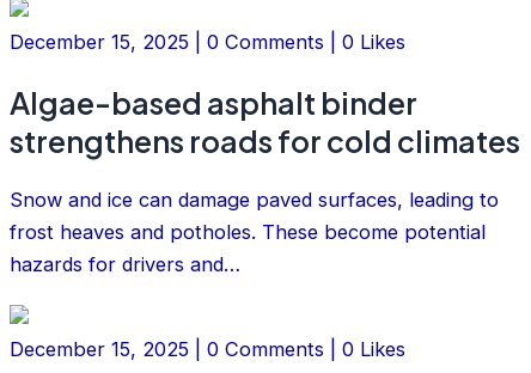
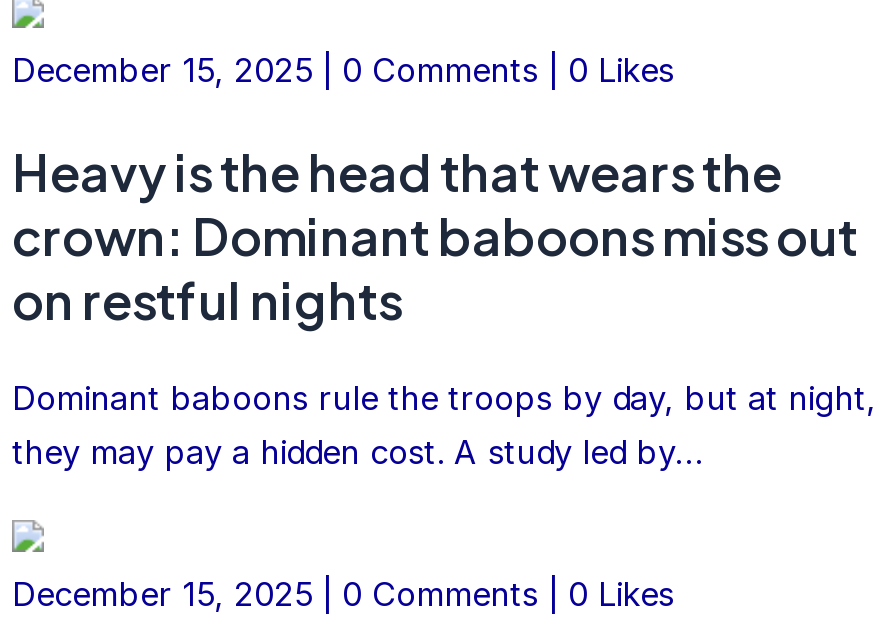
- Algae-based asphalt binder
- strengthens roads for cold climates
+ Heavy is the head that wears the
+ crown: Dominant baboons miss out
+ on restful nights

- Snow and ice can damage paved surfaces, leading to
- frost heaves and potholes. These become potential
- hazards for drivers and…
+ Dominant baboons rule the troops by day, but at night,
+ they may pay a hidden cost. A study led by…
